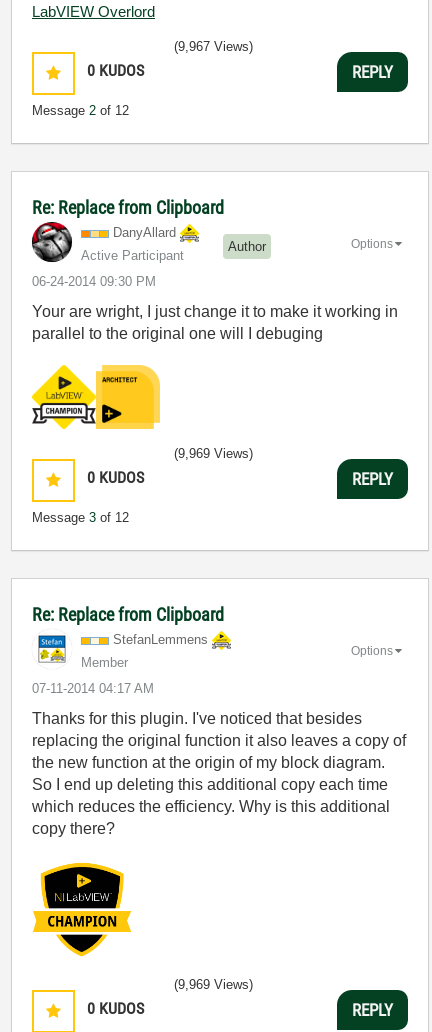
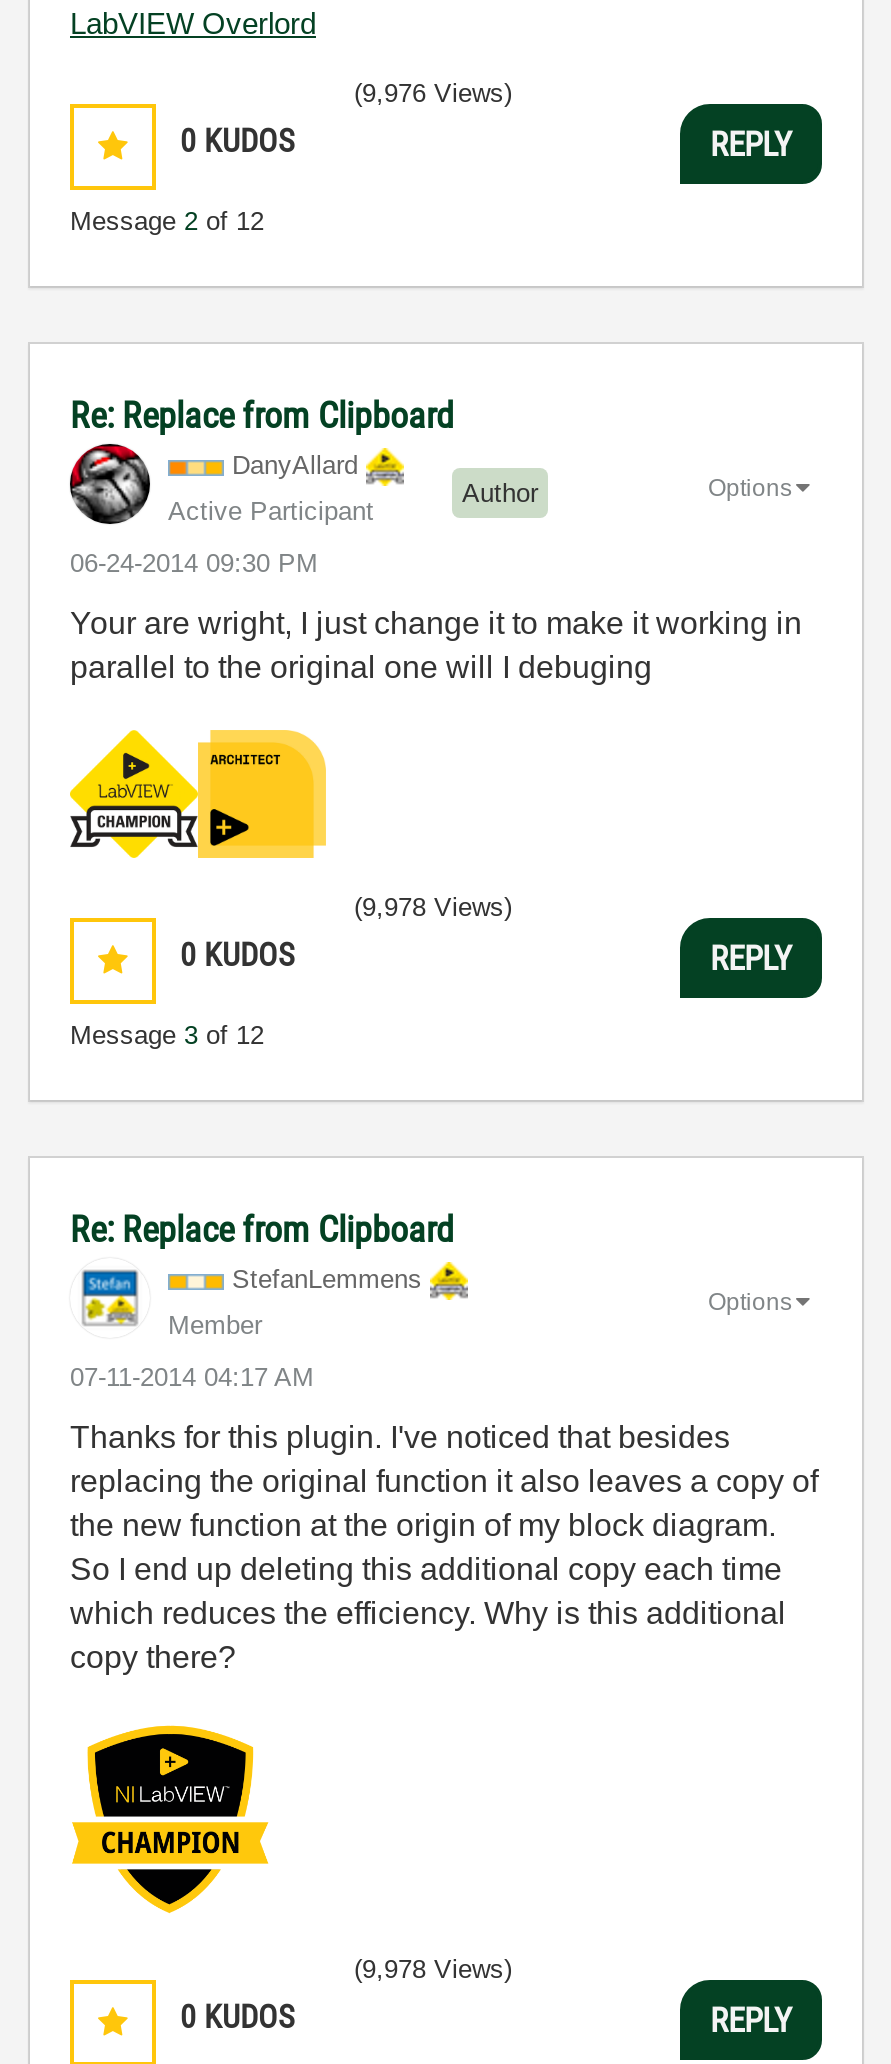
- (9,967 Views)
+ (9,976 Views)

- (9,969 Views)
+ (9,978 Views)

- (9,969 Views)
+ (9,978 Views)
